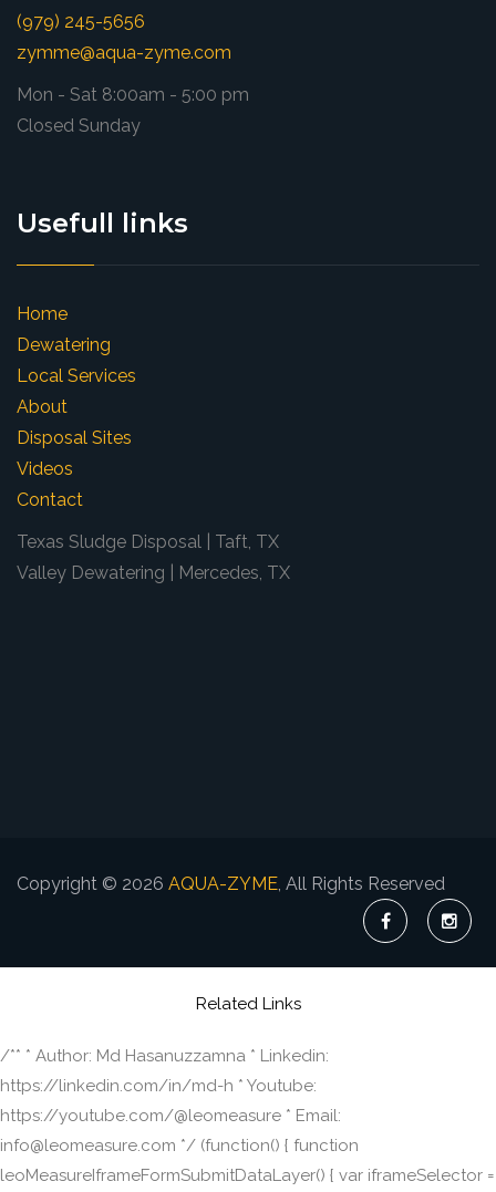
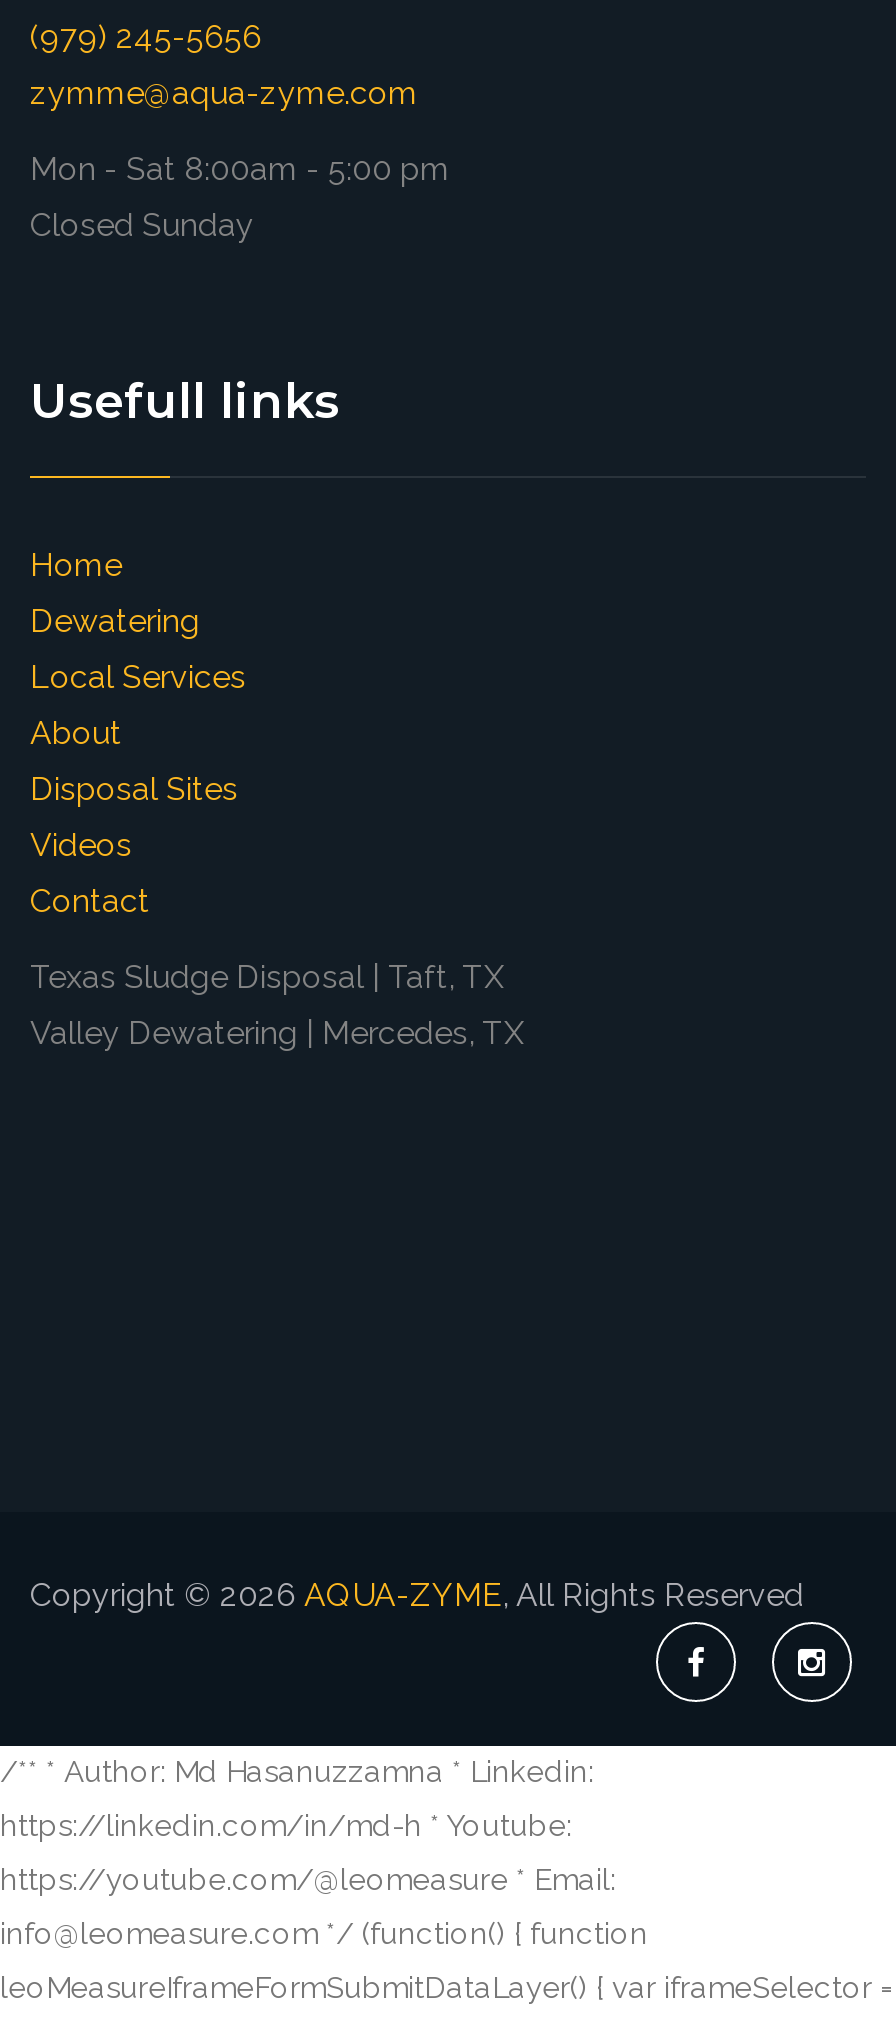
- Related Links
